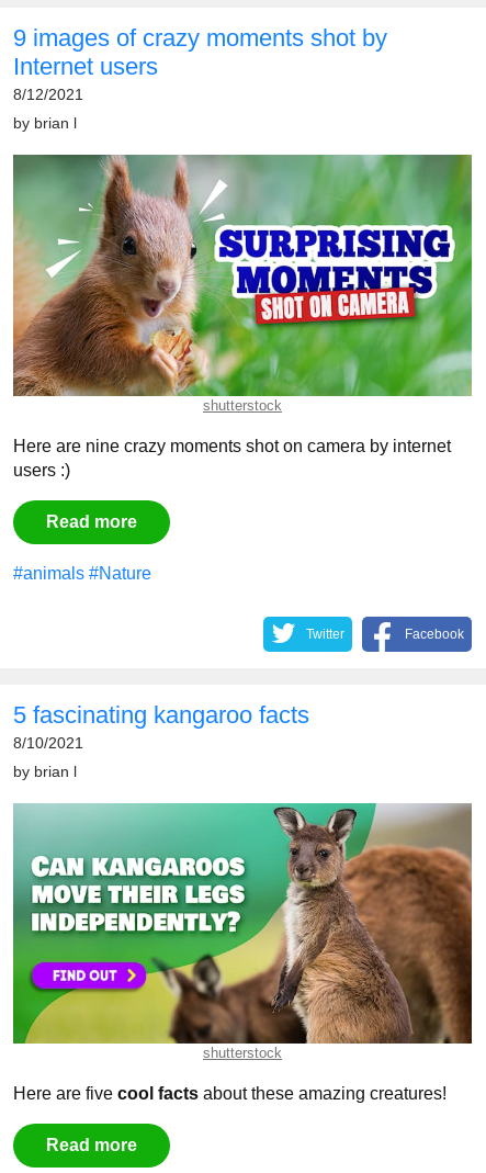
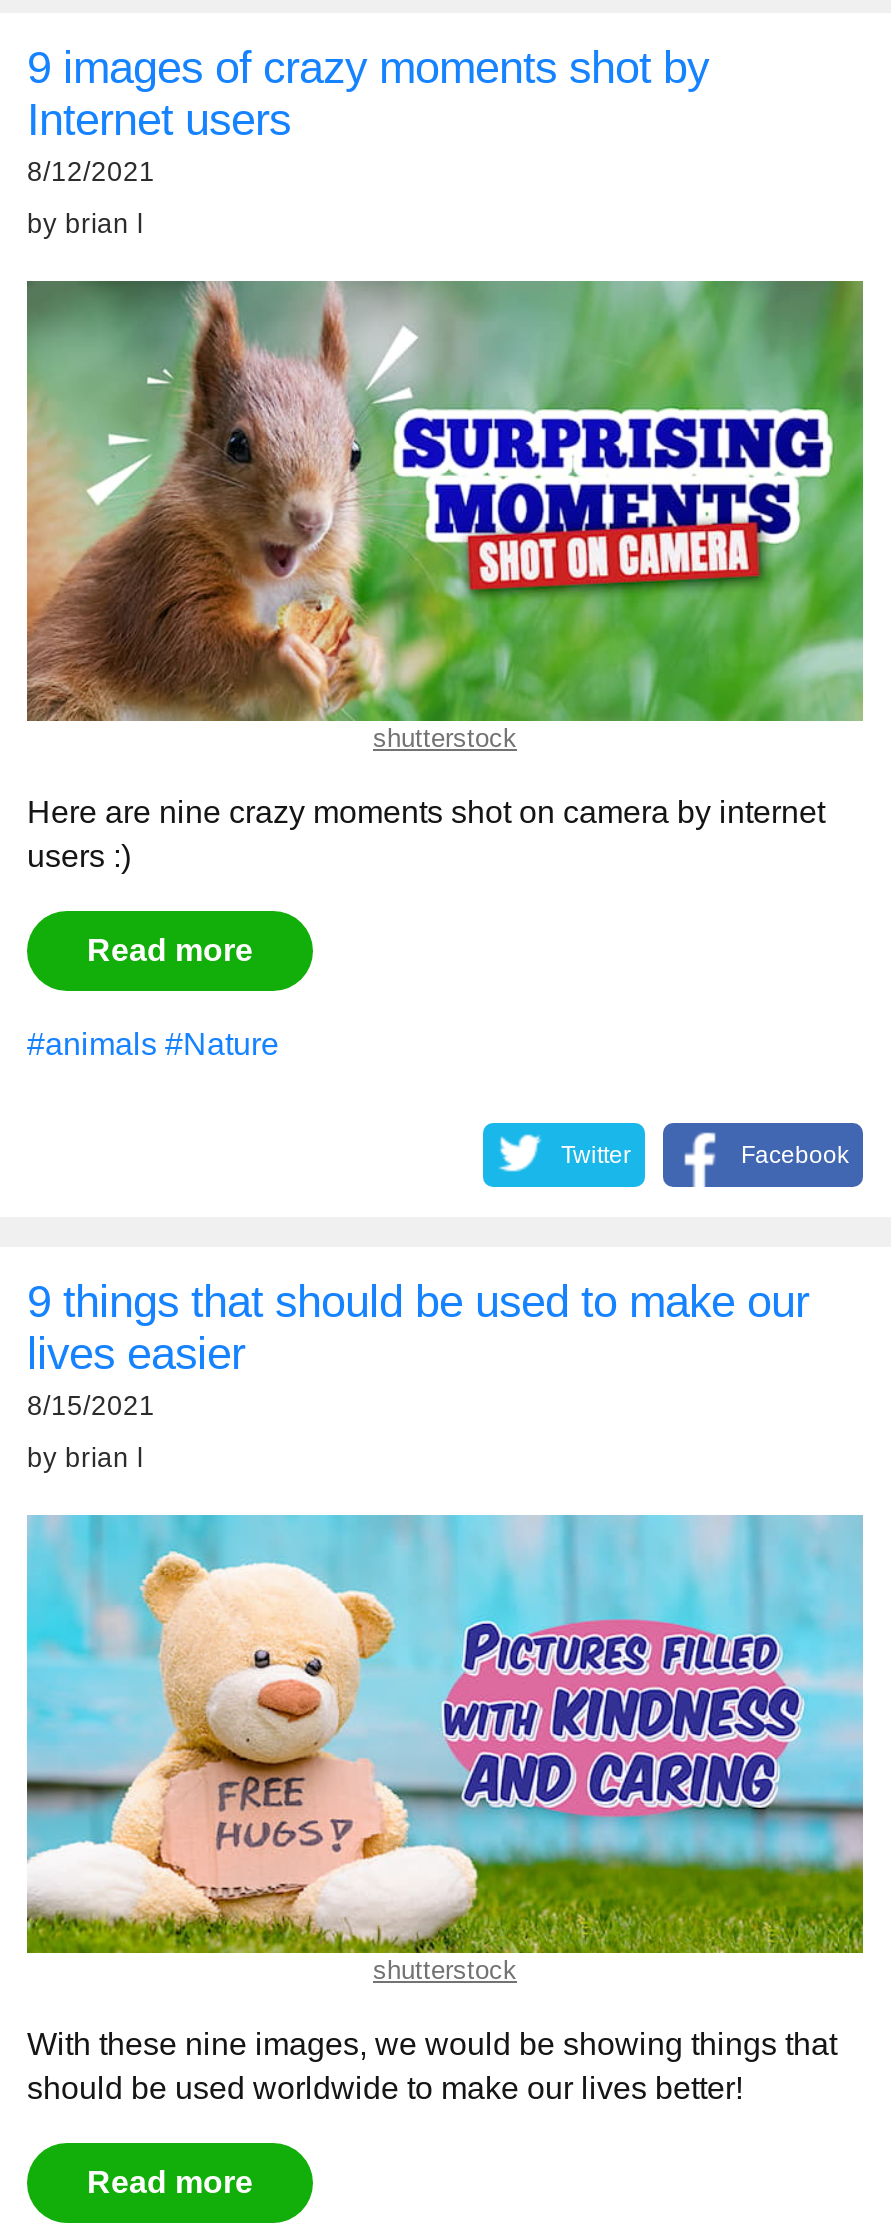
- 5 fascinating kangaroo facts
- 8/10/2021
+ 9 things that should be used to make our
+ lives easier
+ 8/15/2021

- [image]
- Here are five cool facts about these amazing creatures!
+ [image]
+ With these nine images, we would be showing things that
+ should be used worldwide to make our lives better!
